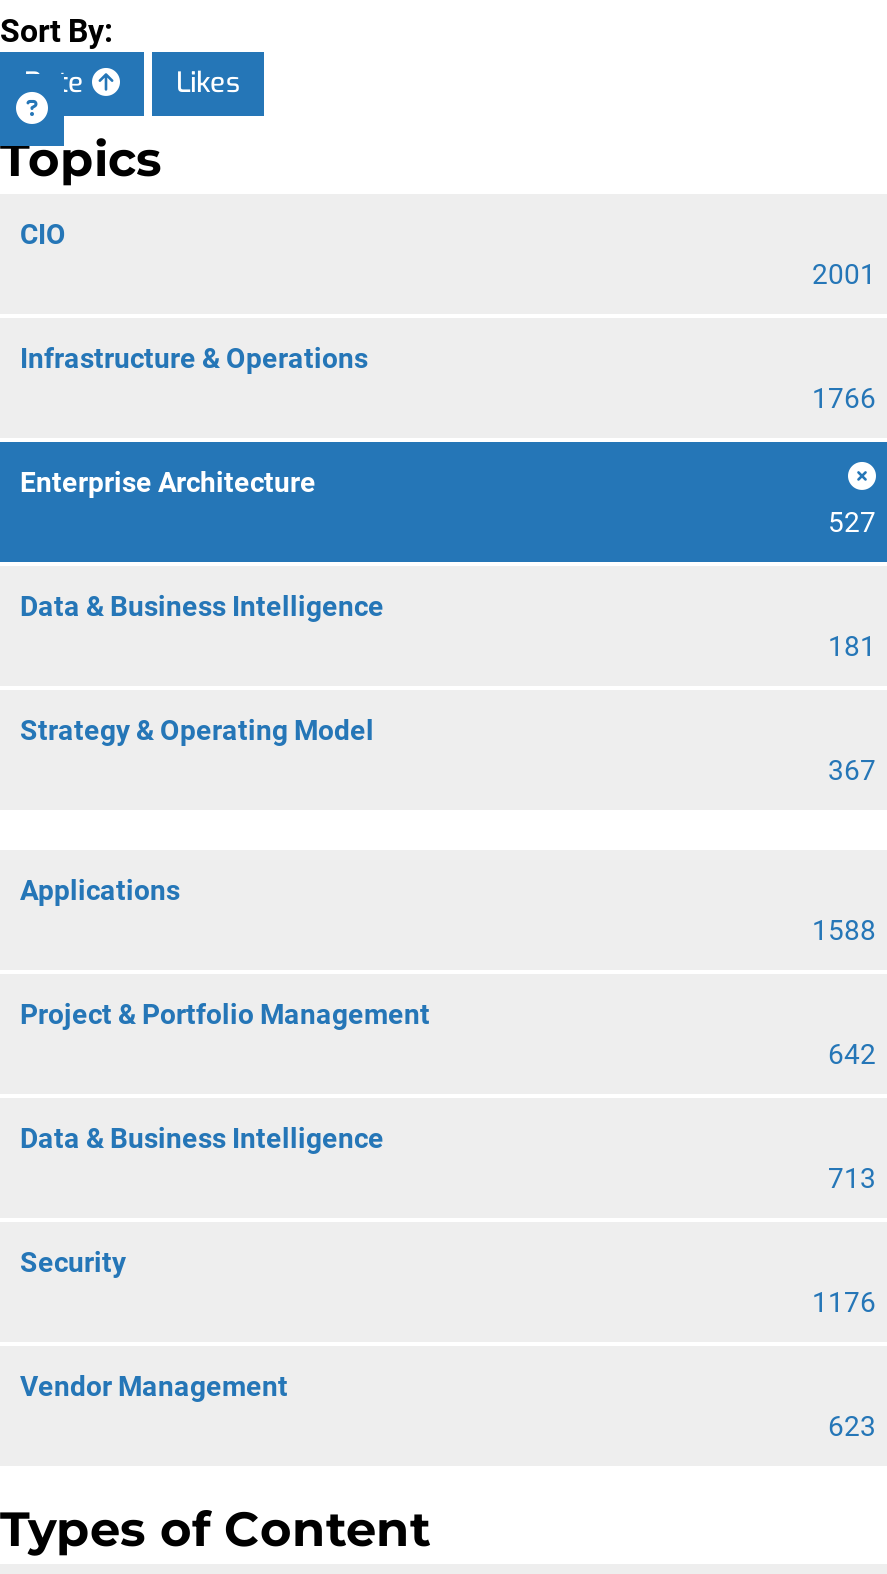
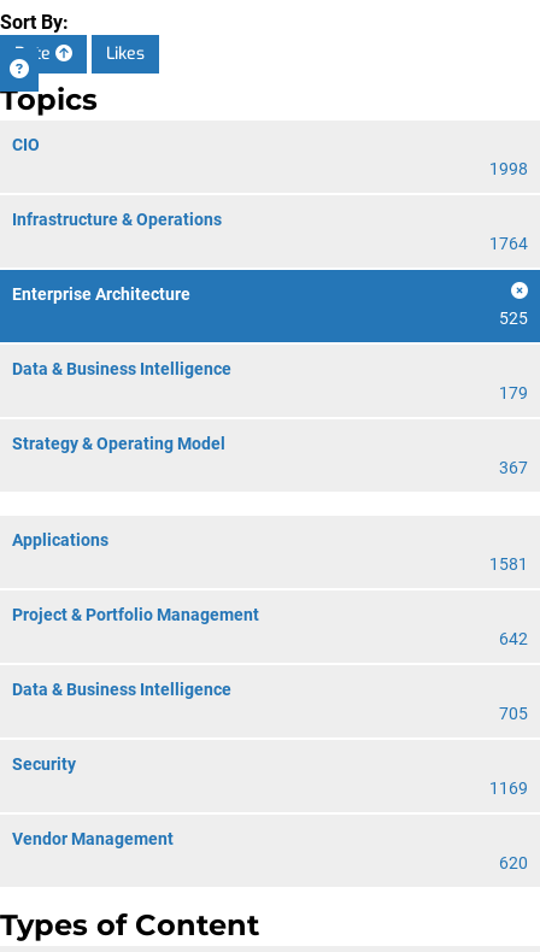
- 2001
+ 1998

- 1766
+ 1764

- 527
+ 525

- 181
+ 179

- 1588
+ 1581

- 713
+ 705

- 1176
+ 1169

- 623
+ 620
